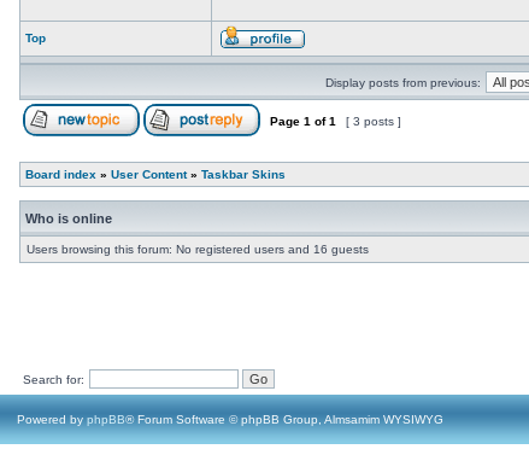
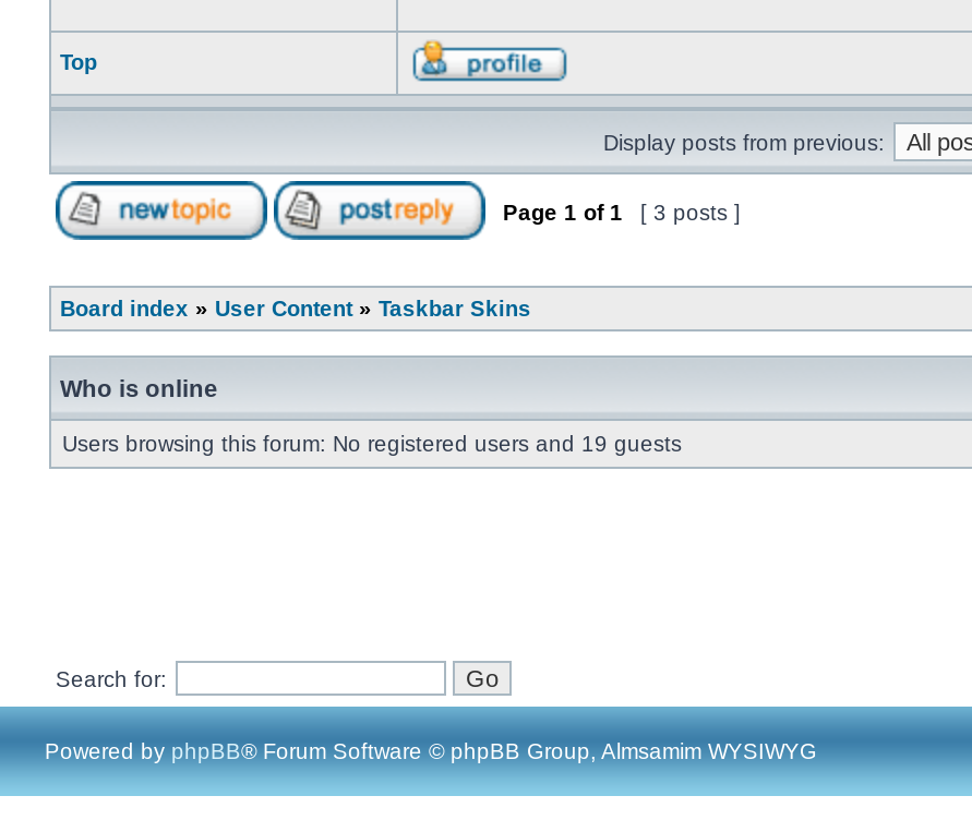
- Users browsing this forum: No registered users and 16 guests
+ Users browsing this forum: No registered users and 19 guests
